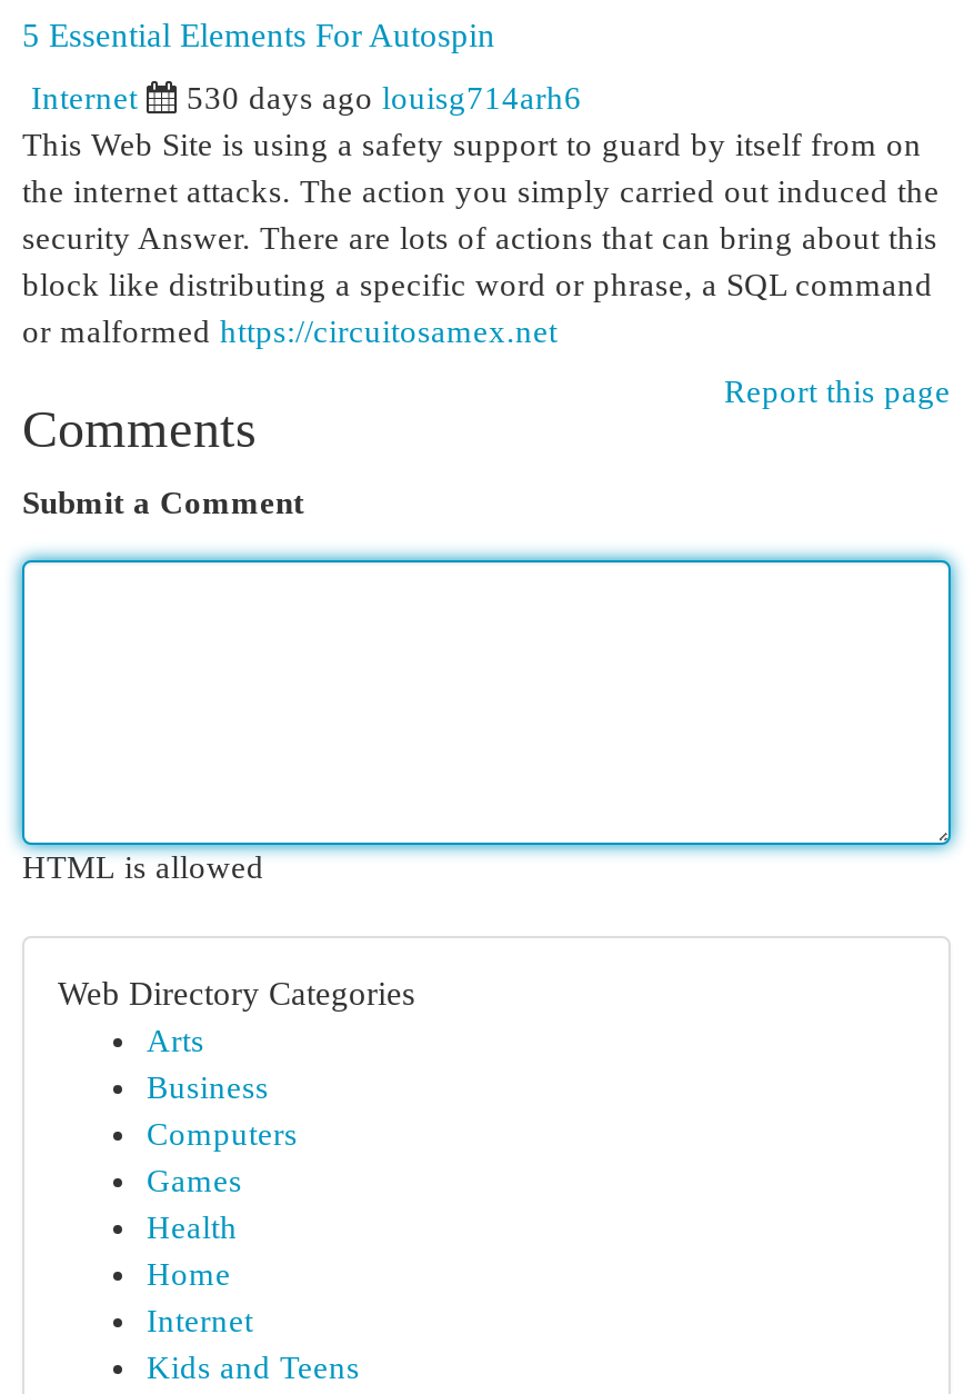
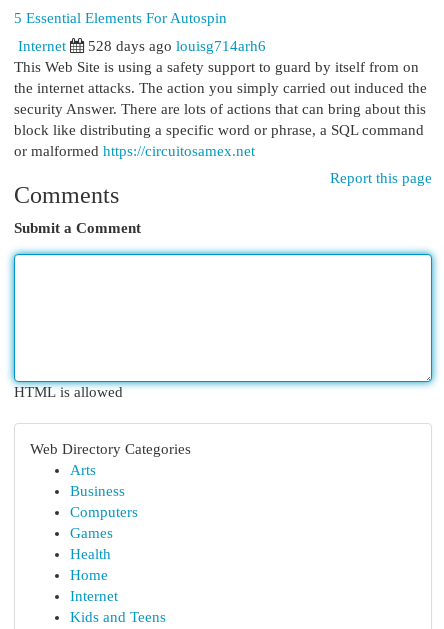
- 530 days ago louisg714arh6
+ 528 days ago louisg714arh6
